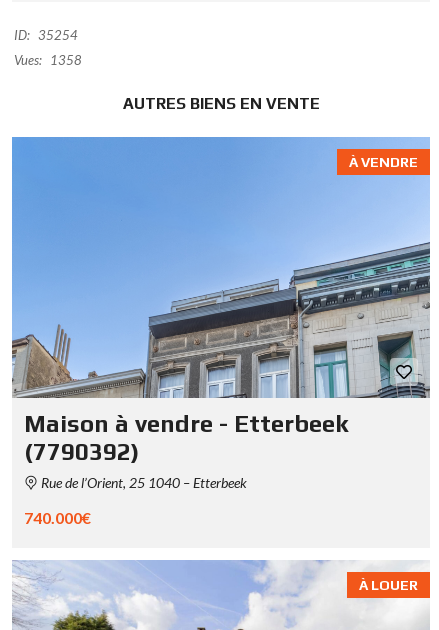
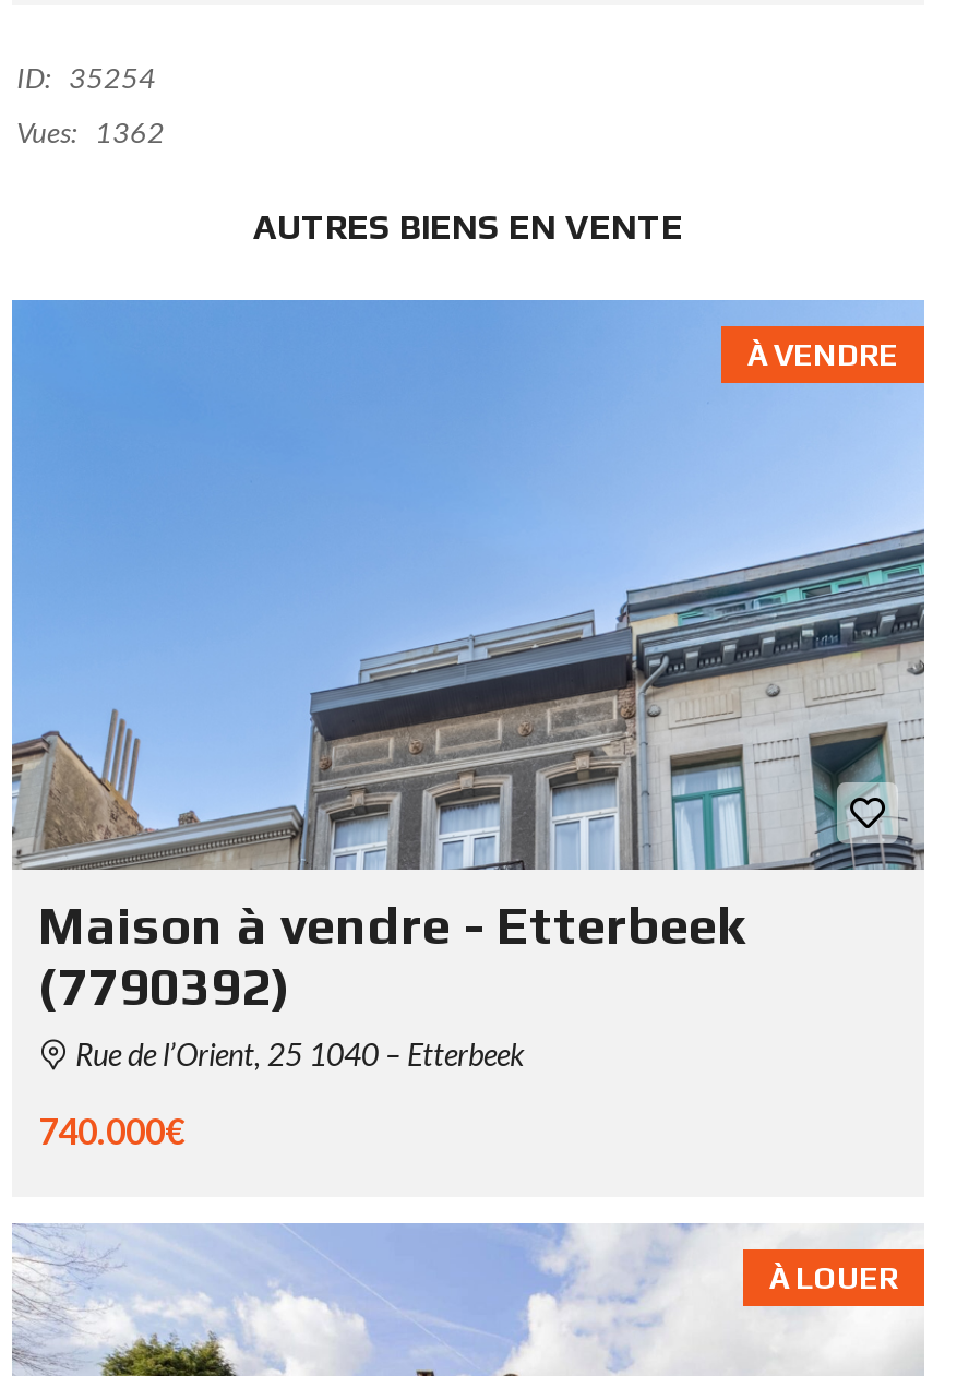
- Vues: 1358
+ Vues: 1362
